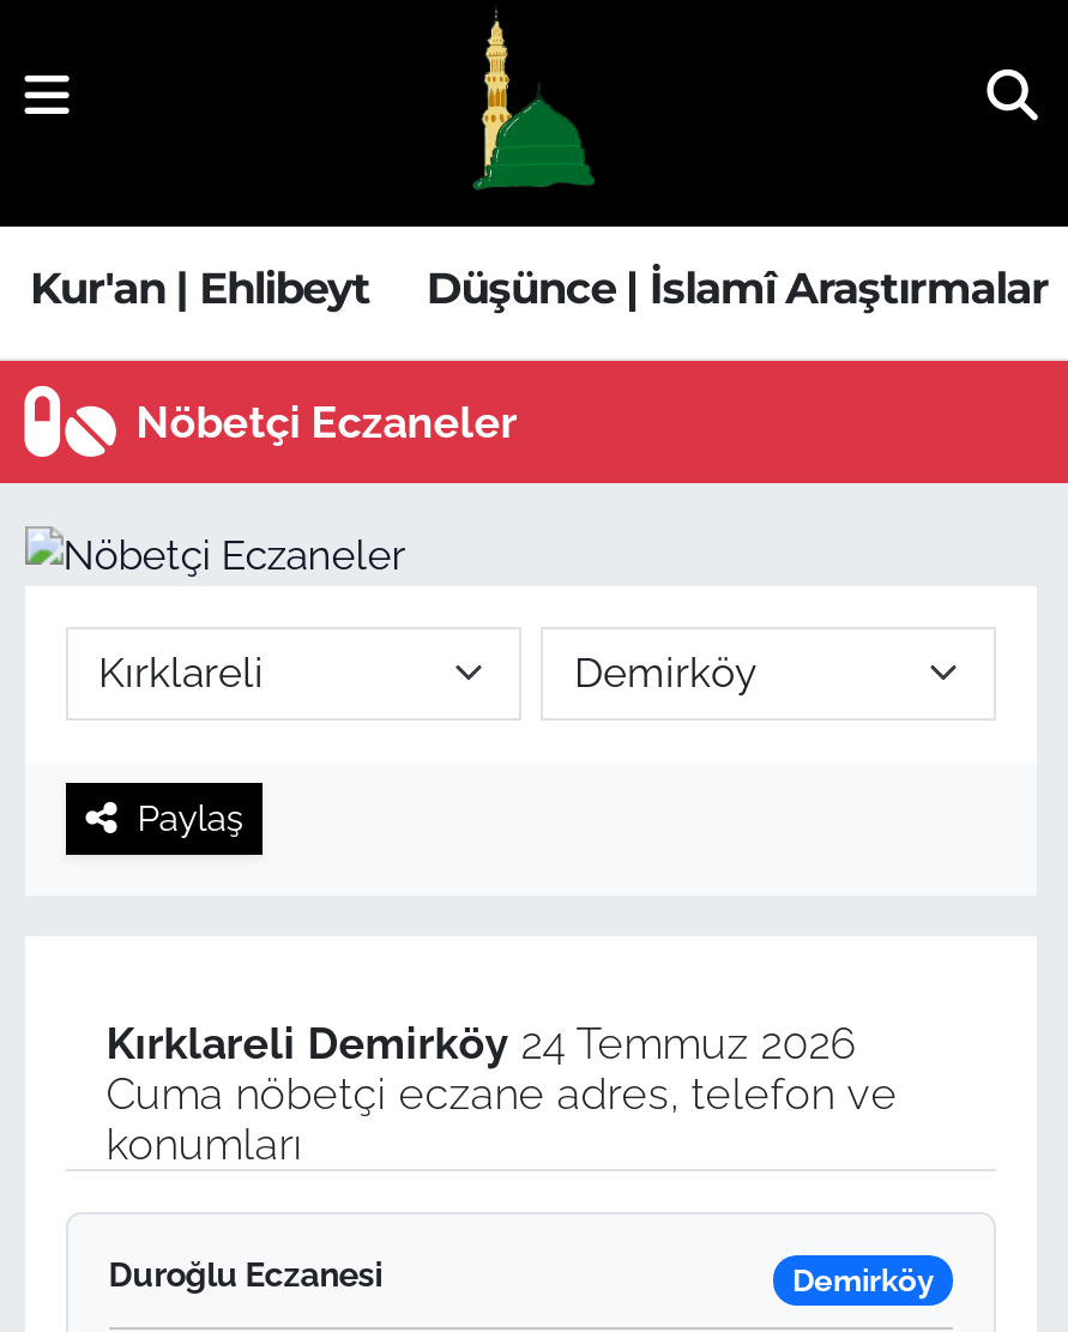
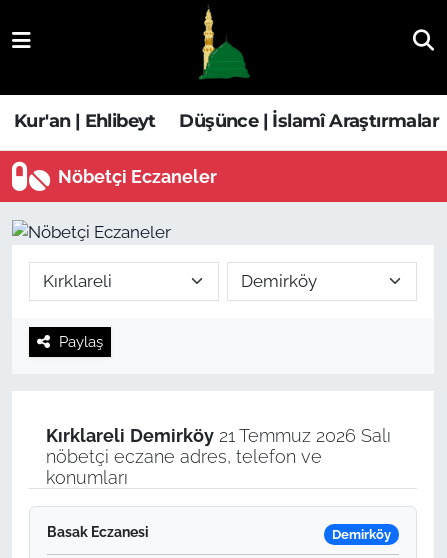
- Kırklareli Demirköy 24 Temmuz 2026
- Cuma nöbetçi eczane adres, telefon ve
+ Kırklareli Demirköy 21 Temmuz 2026 Salı
+ nöbetçi eczane adres, telefon ve

- Duroğlu Eczanesi
+ Basak Eczanesi
